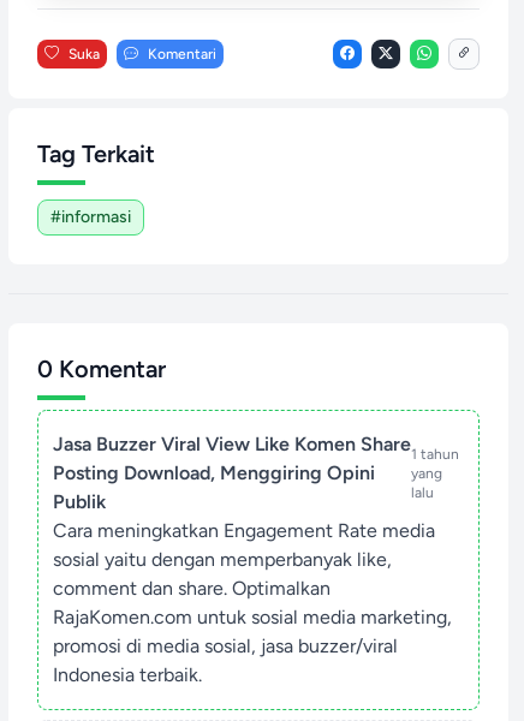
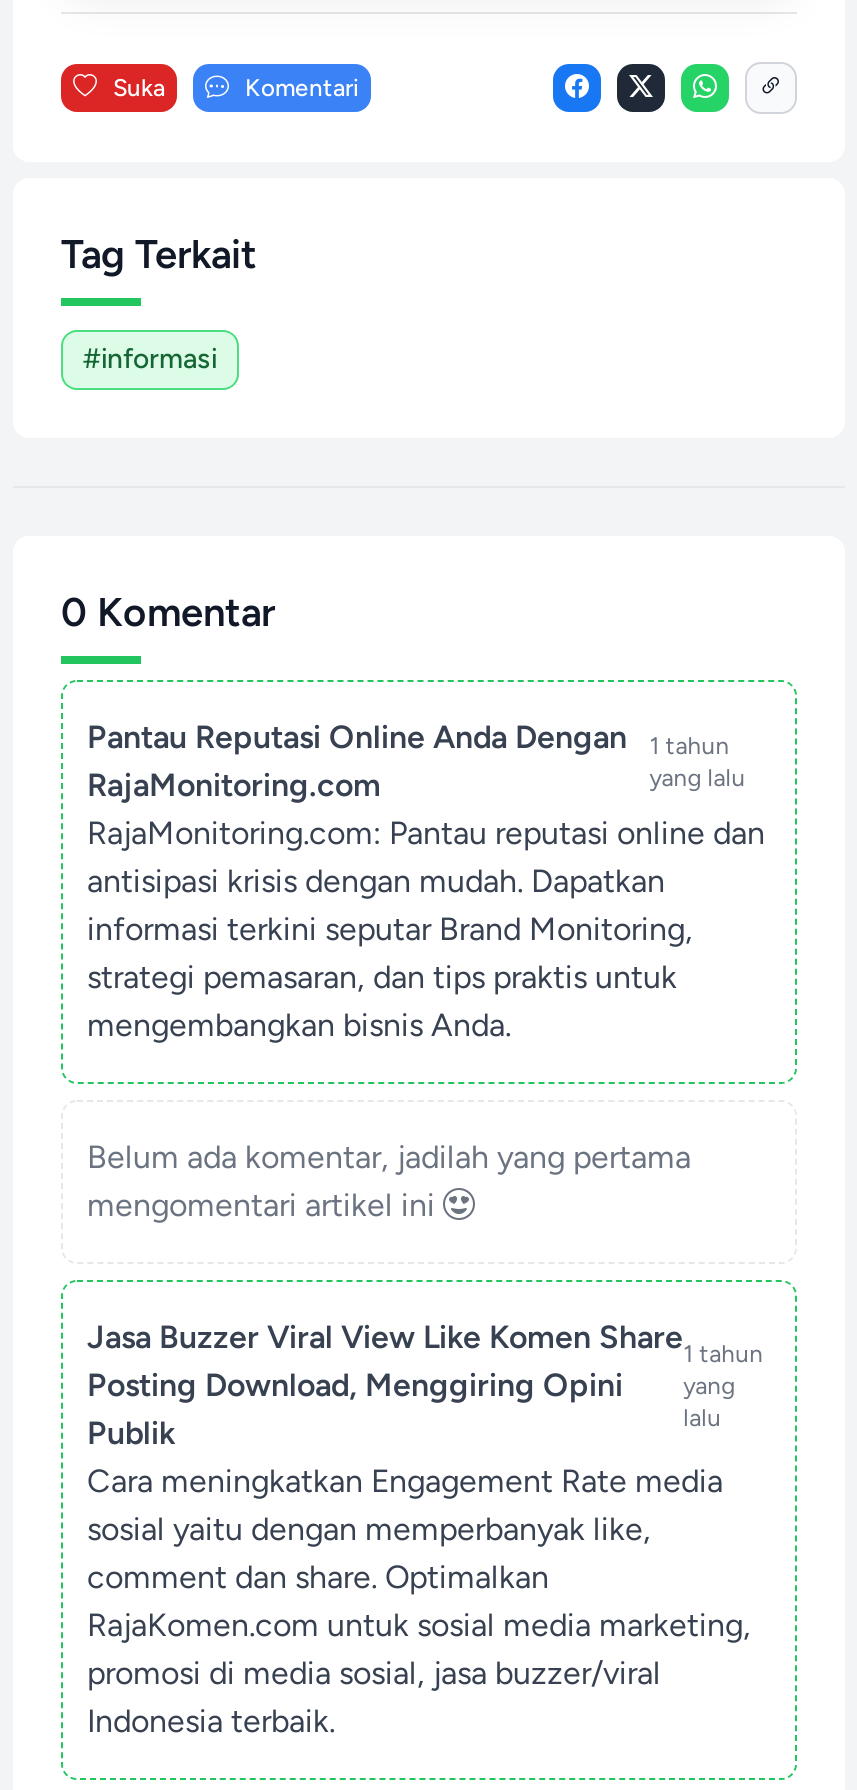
+ Pantau Reputasi Online Anda Dengan
+ RajaMonitoring.com

+ 1 tahun
+ yang lalu
+ RajaMonitoring.com: Pantau reputasi online dan
+ antisipasi krisis dengan mudah. Dapatkan
+ informasi terkini seputar Brand Monitoring,
+ strategi pemasaran, dan tips praktis untuk
+ mengembangkan bisnis Anda.
+ Belum ada komentar, jadilah yang pertama
+ mengomentari artikel ini
